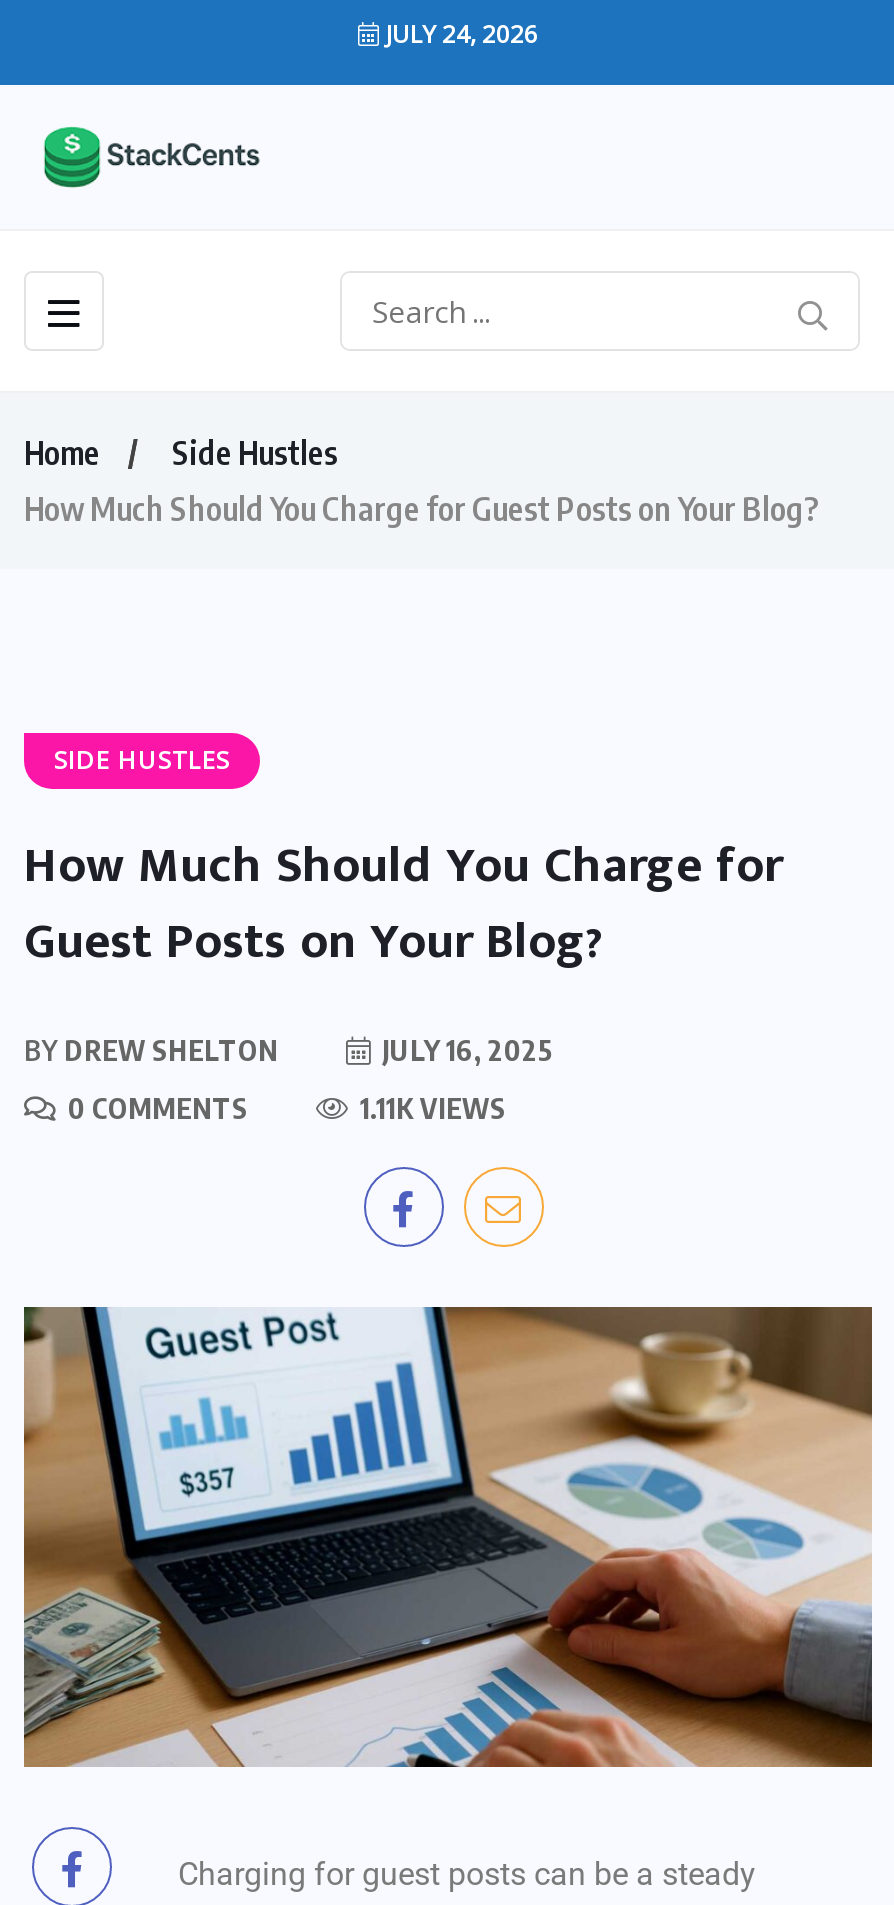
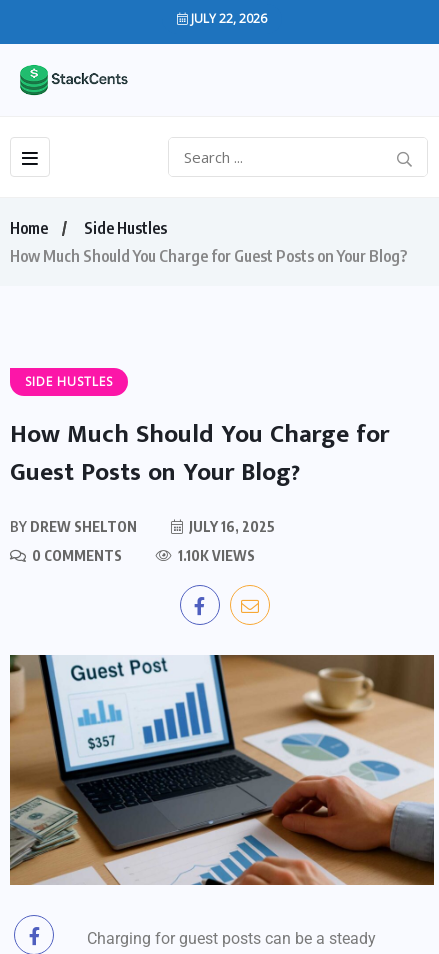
- JULY 24, 2026
+ JULY 22, 2026

- 1.11K VIEWS
+ 1.10K VIEWS
